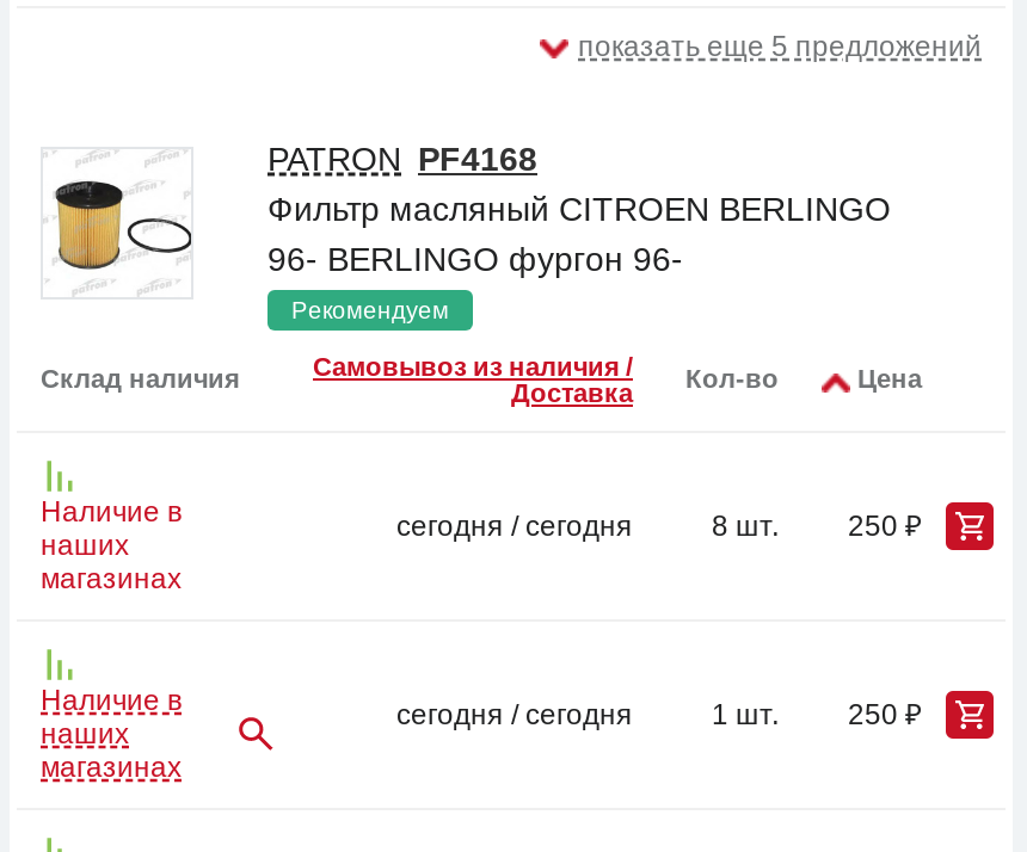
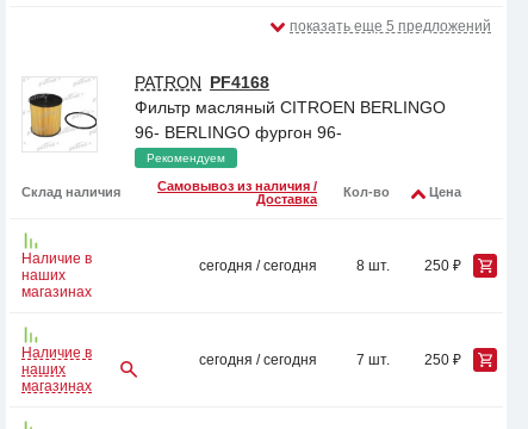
- 1 шт.
+ 7 шт.
